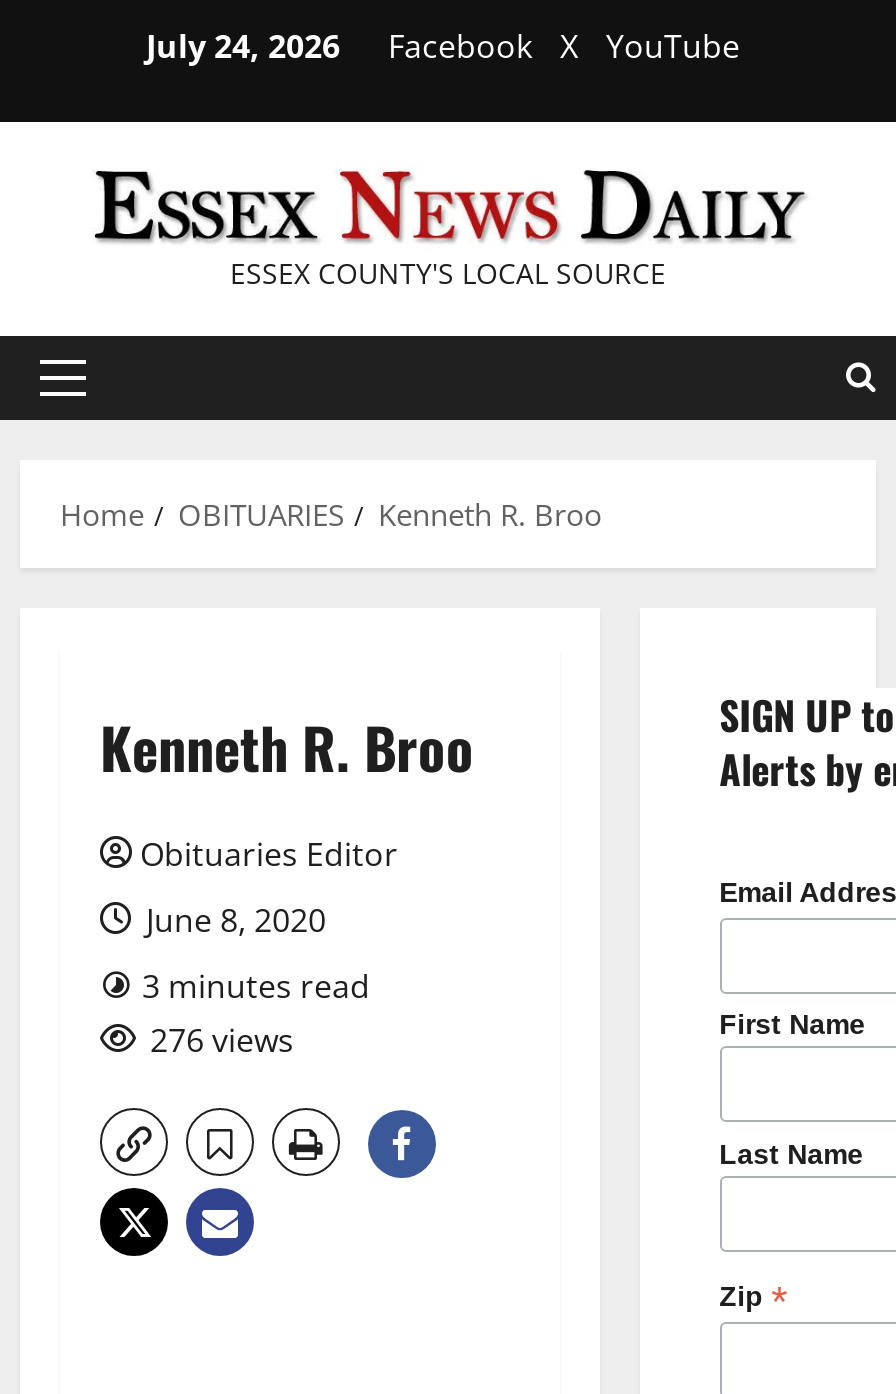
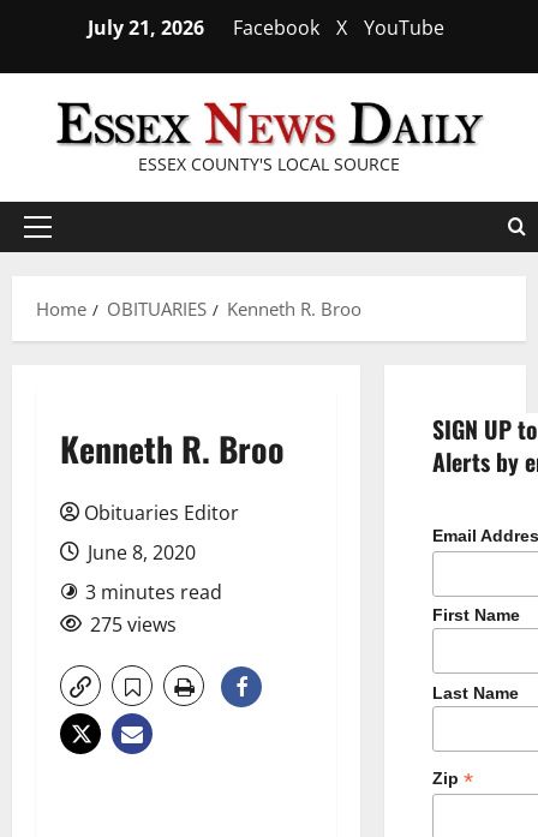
- July 24, 2026 Facebook X YouTube
+ July 21, 2026 Facebook X YouTube

- 276 views
+ 275 views
